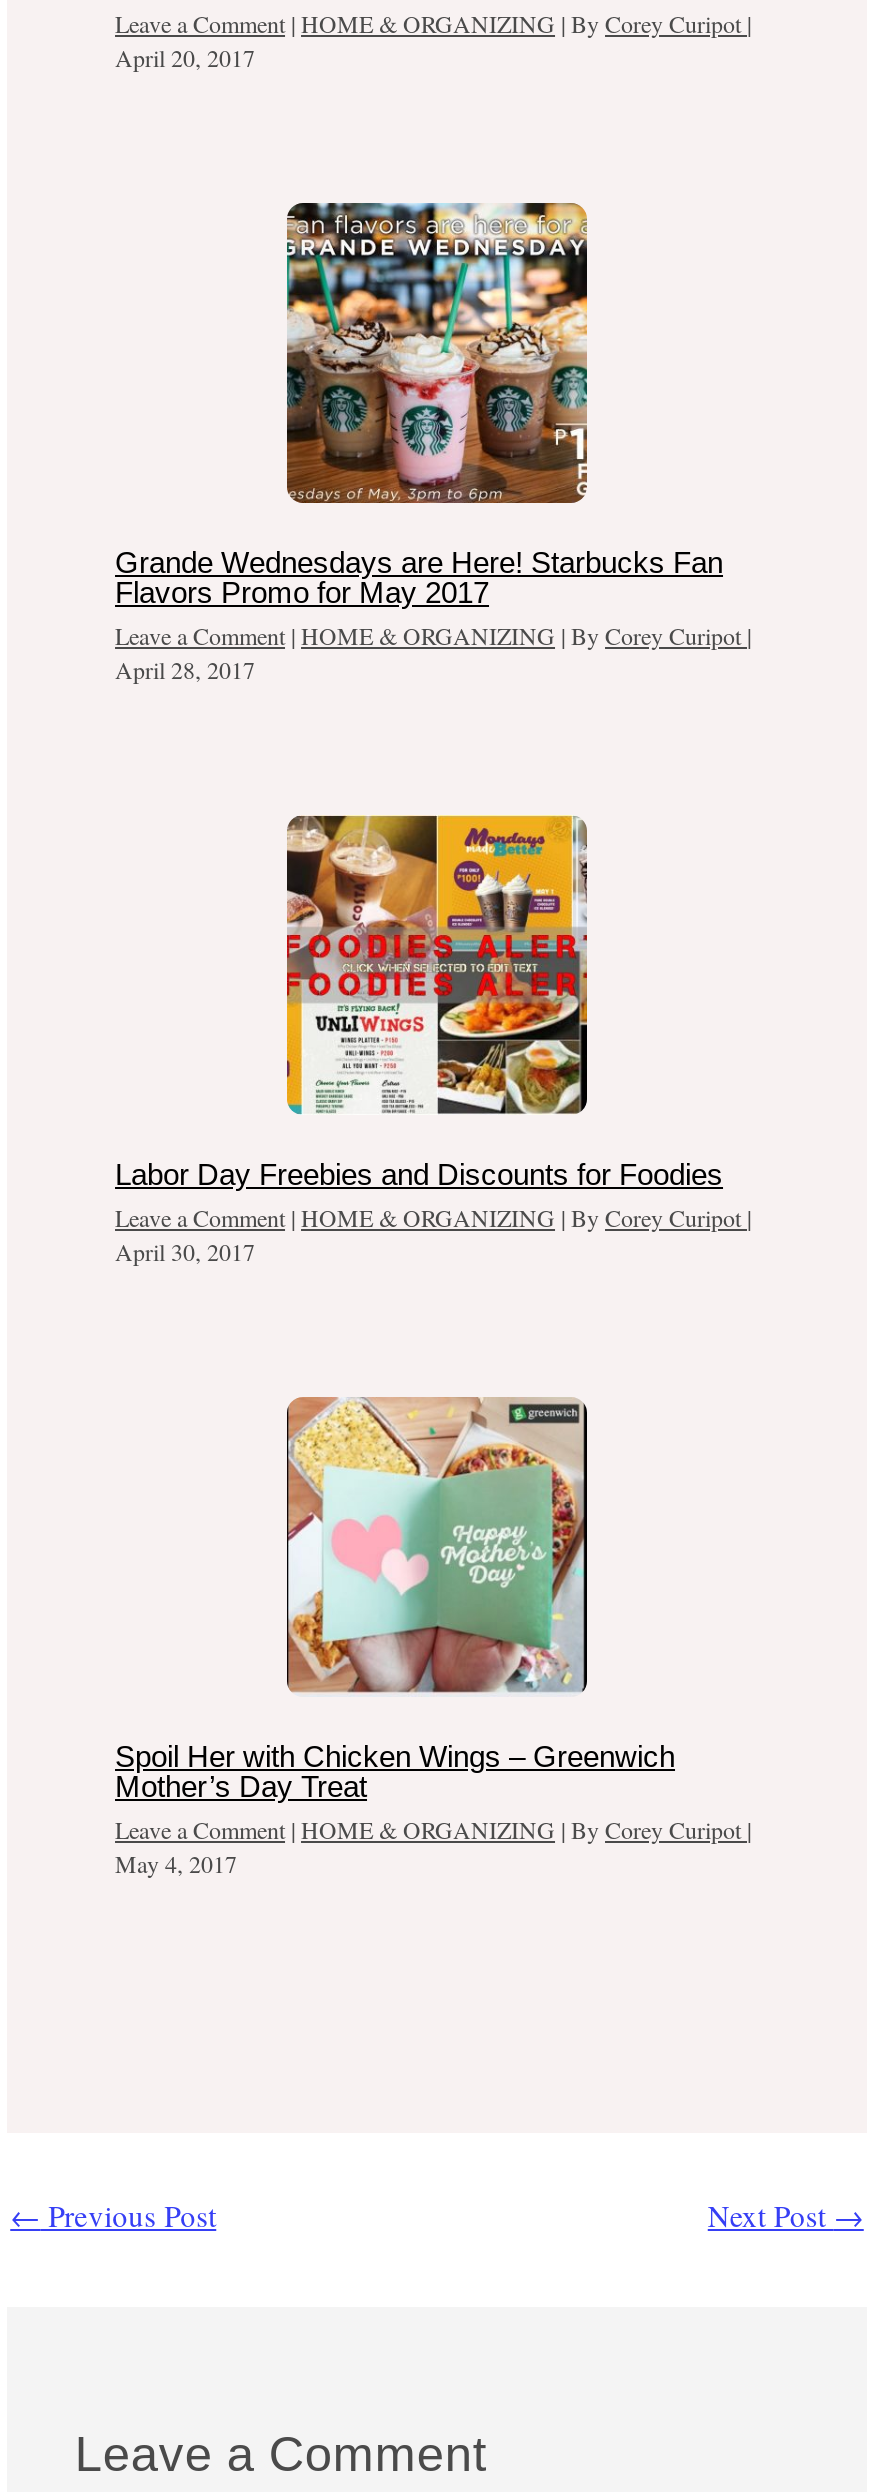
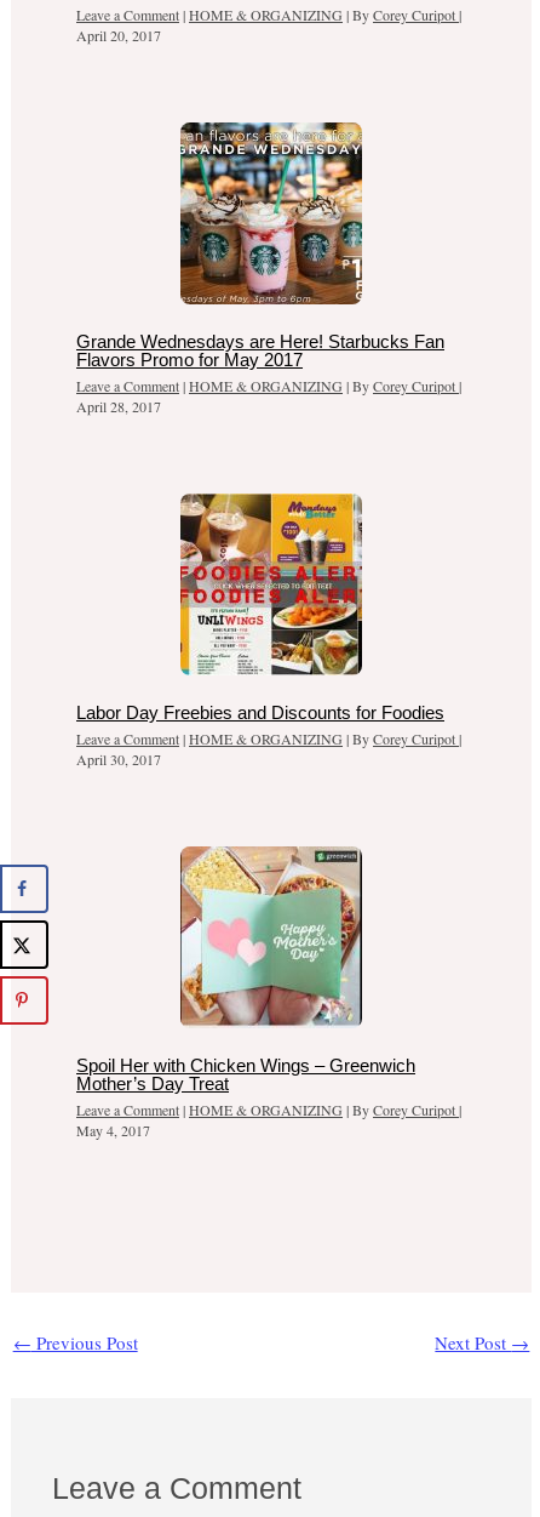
+ [image]
